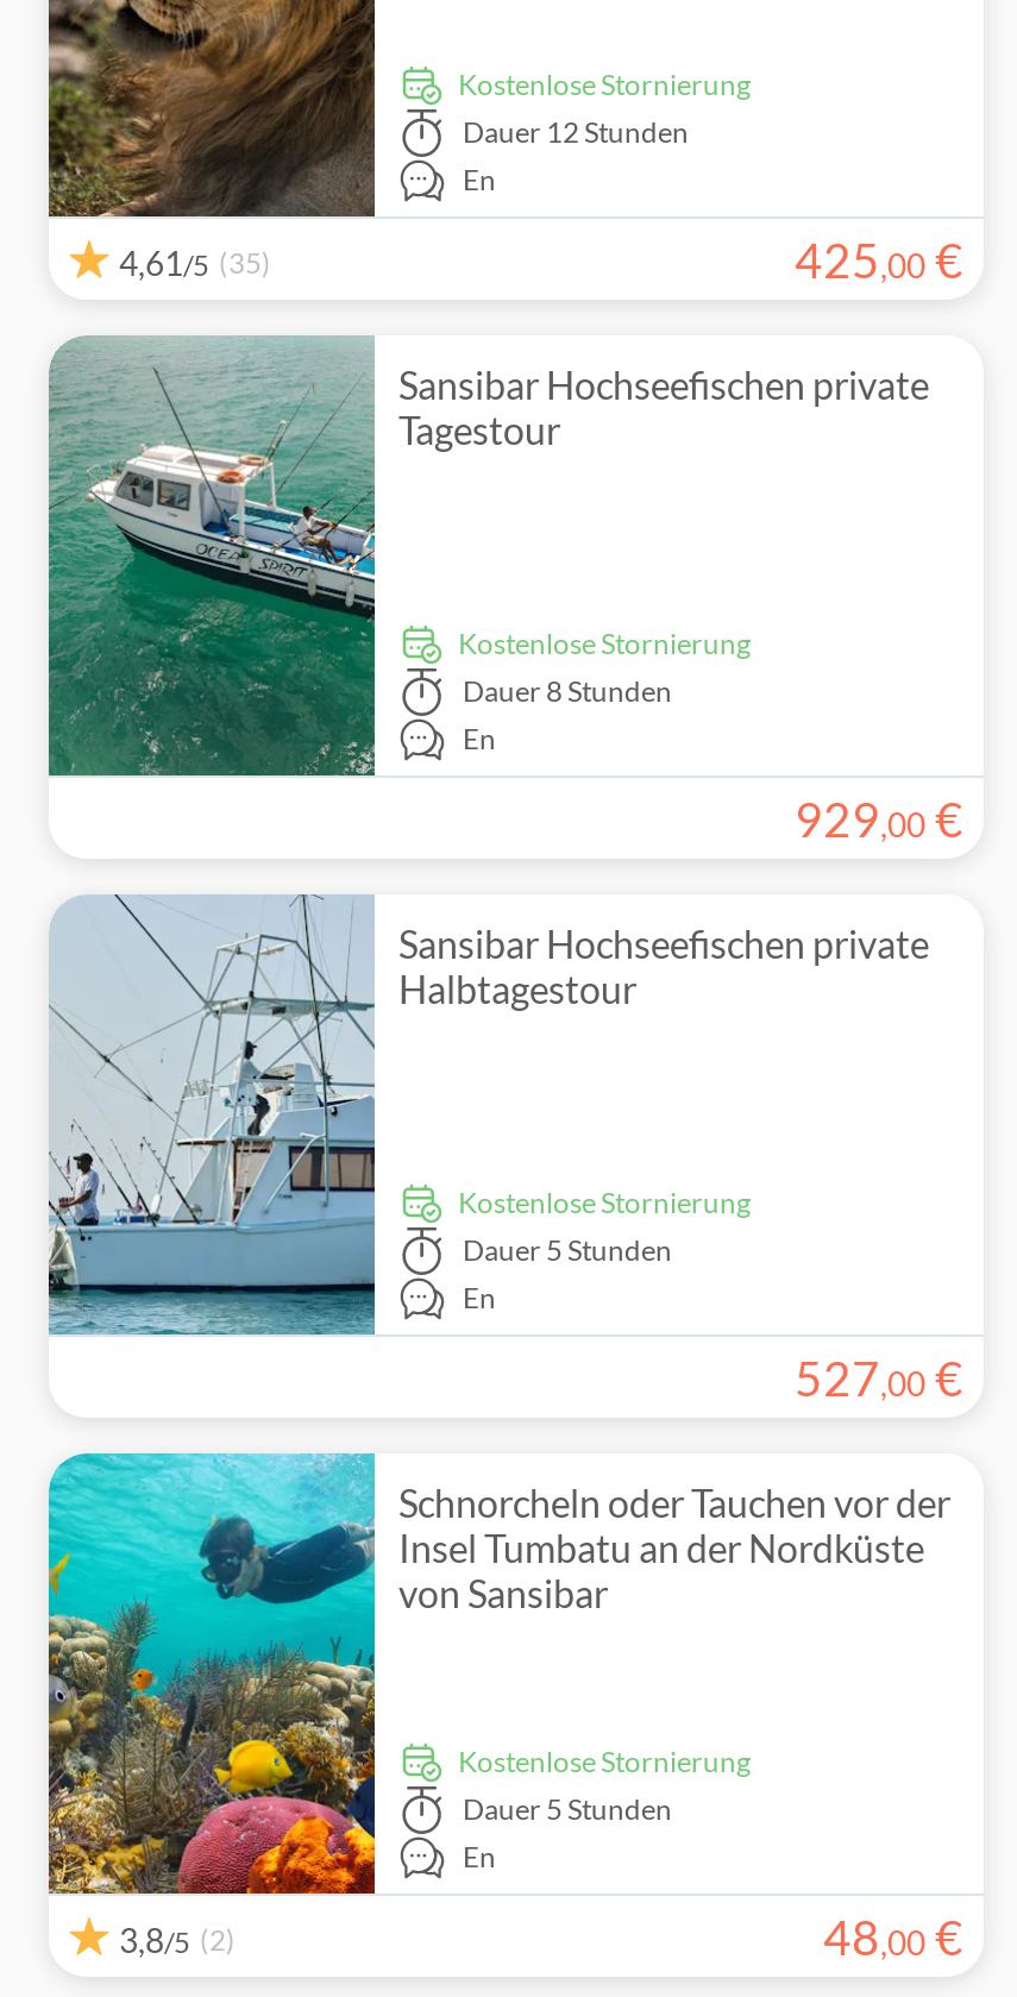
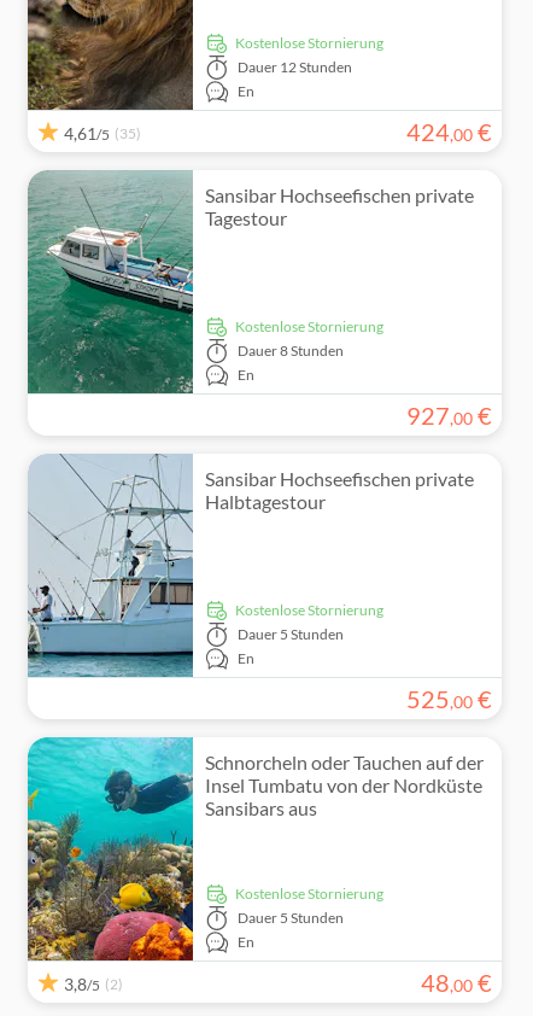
- 425, 00 €
+ 424, 00 €

- 929, 00 €
+ 927, 00 €

- 527, 00 €
+ 525, 00 €

- Schnorcheln oder Tauchen vor der
- Insel Tumbatu an der Nordküste
- von Sansibar
+ Schnorcheln oder Tauchen auf der
+ Insel Tumbatu von der Nordküste
+ Sansibars aus
